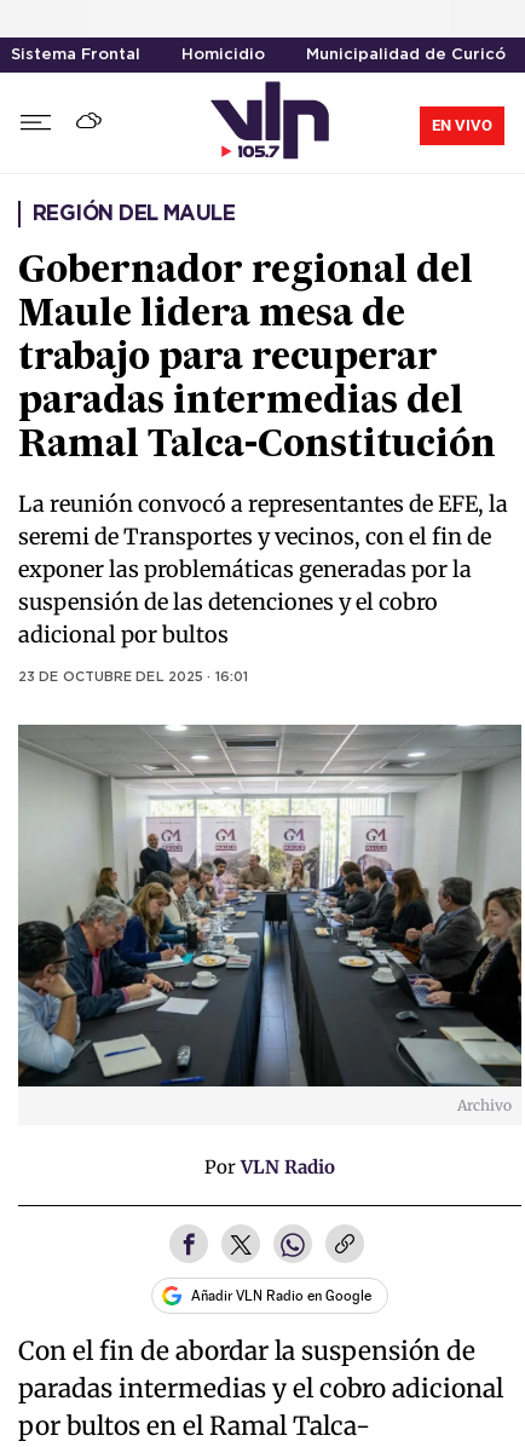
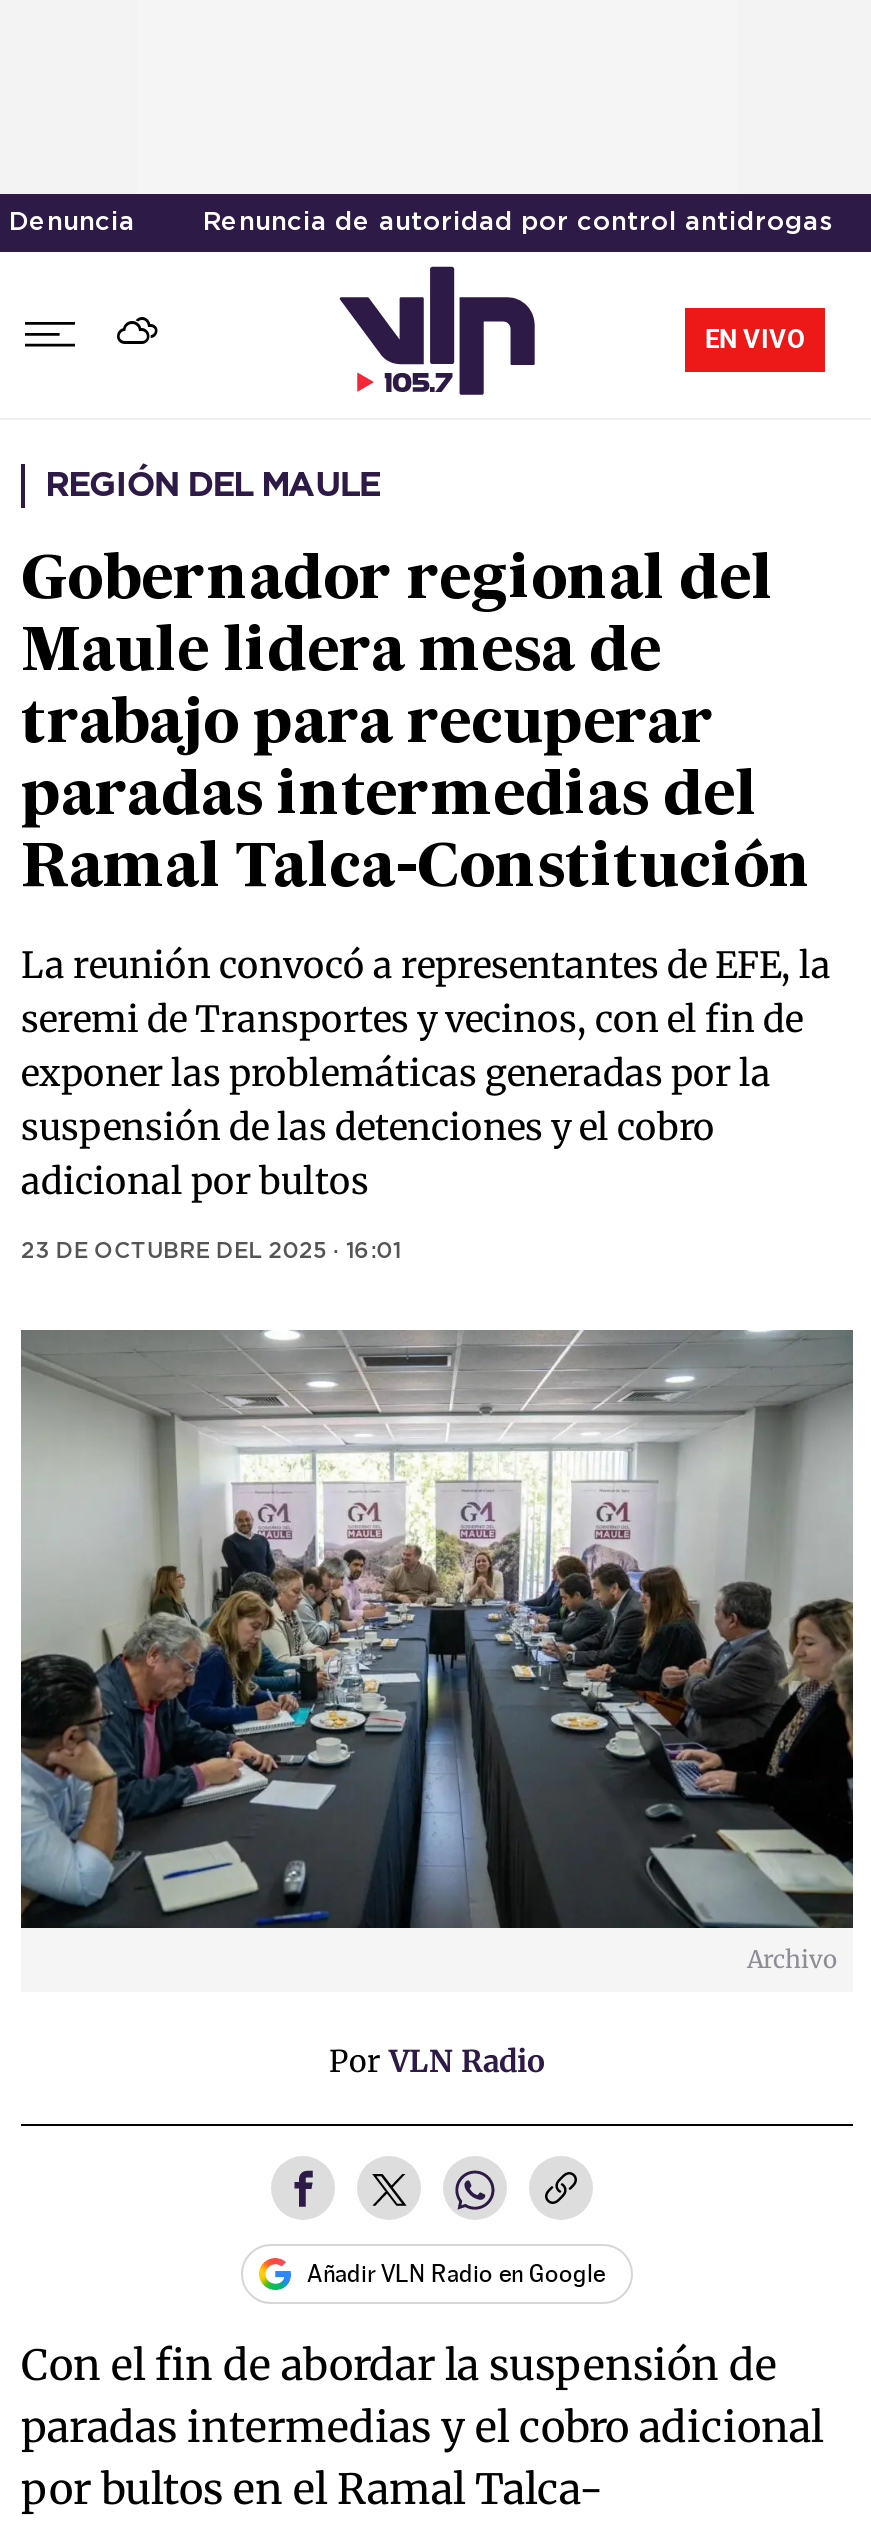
- Sistema Frontal
- Homicidio
- Municipalidad de Curicó
+ Denuncia
+ Renuncia de autoridad por control antidrogas
